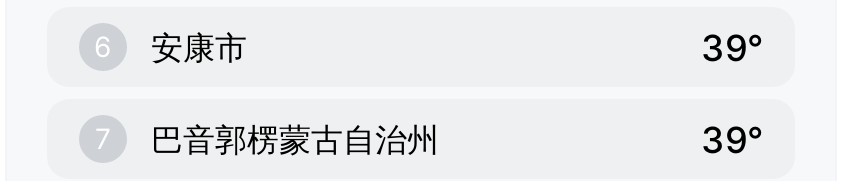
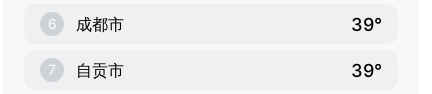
- 安康市
+ 成都市

- 巴音郭楞蒙古自治州
+ 自贡市
